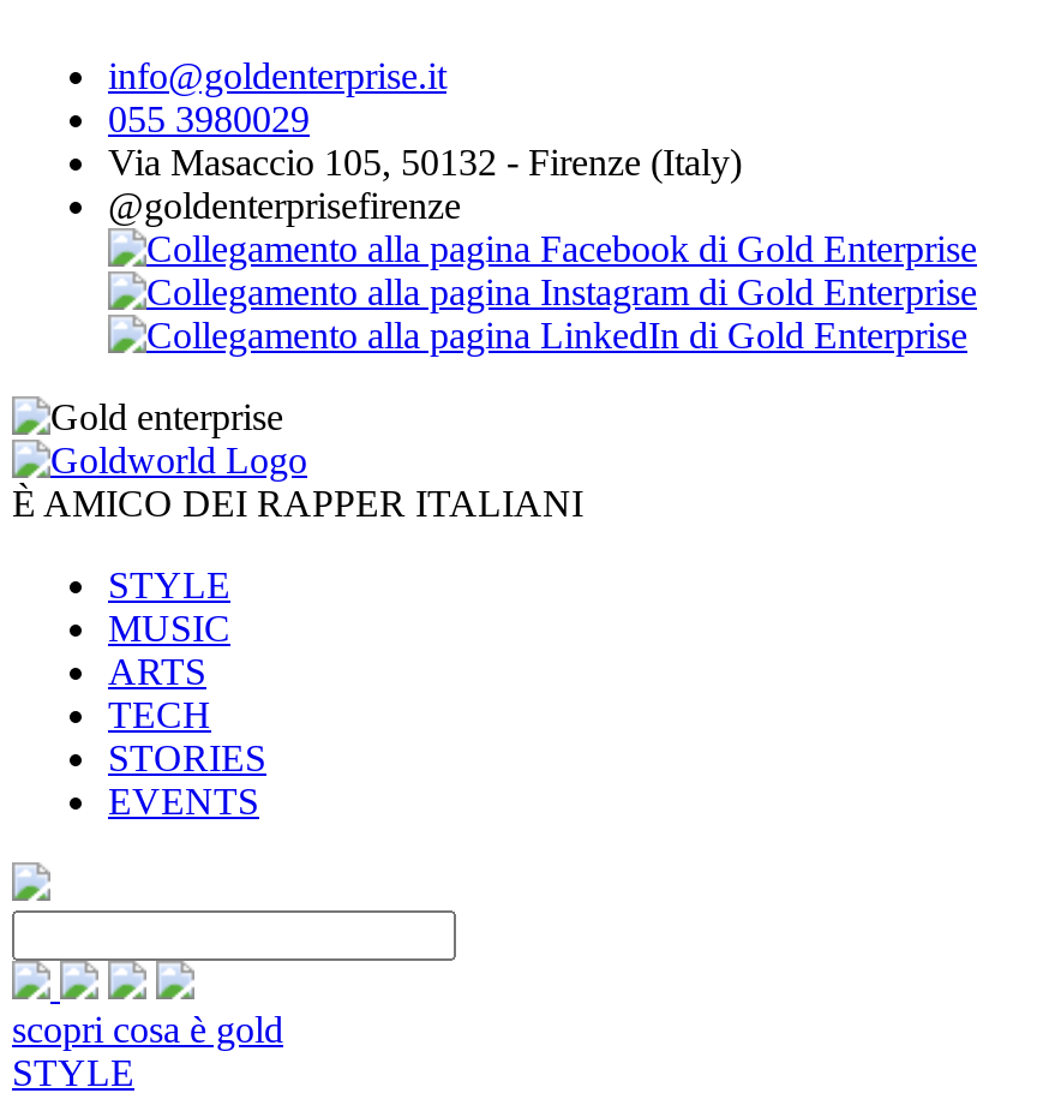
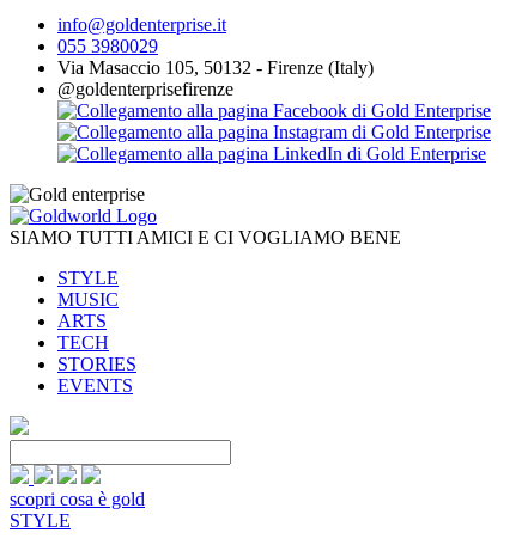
- È AMICO DEI RAPPER ITALIANI
+ SIAMO TUTTI AMICI E CI VOGLIAMO BENE
